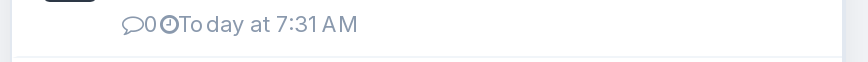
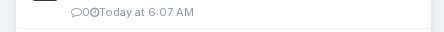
- 0 Today at 7:31 AM
+ 0 Today at 6:07 AM
